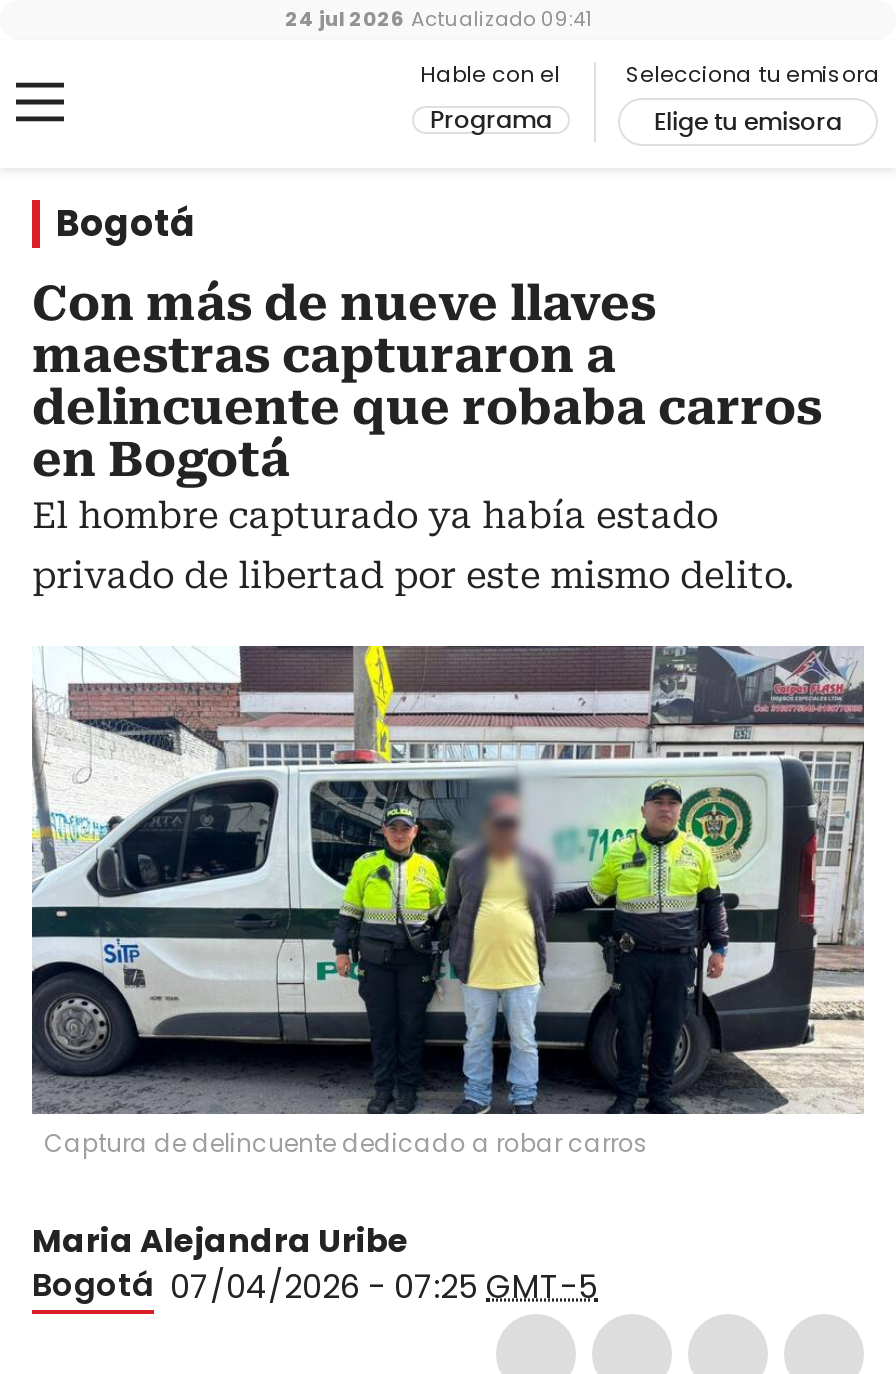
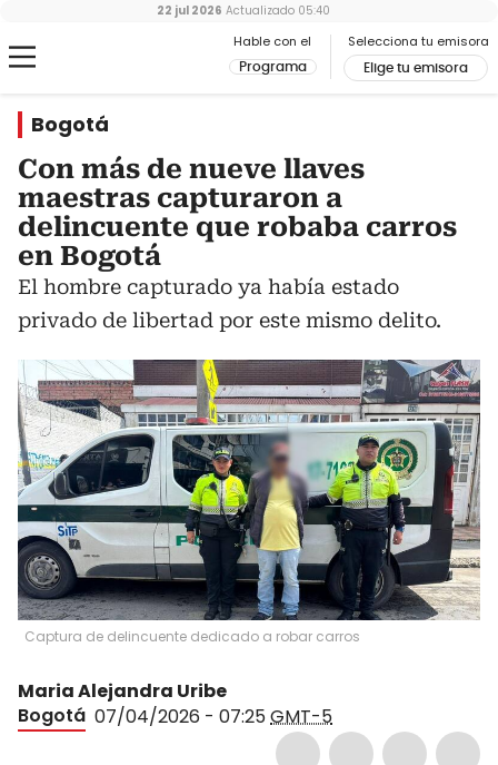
- 24 jul 2026 Actualizado 09:41
+ 22 jul 2026 Actualizado 05:40
